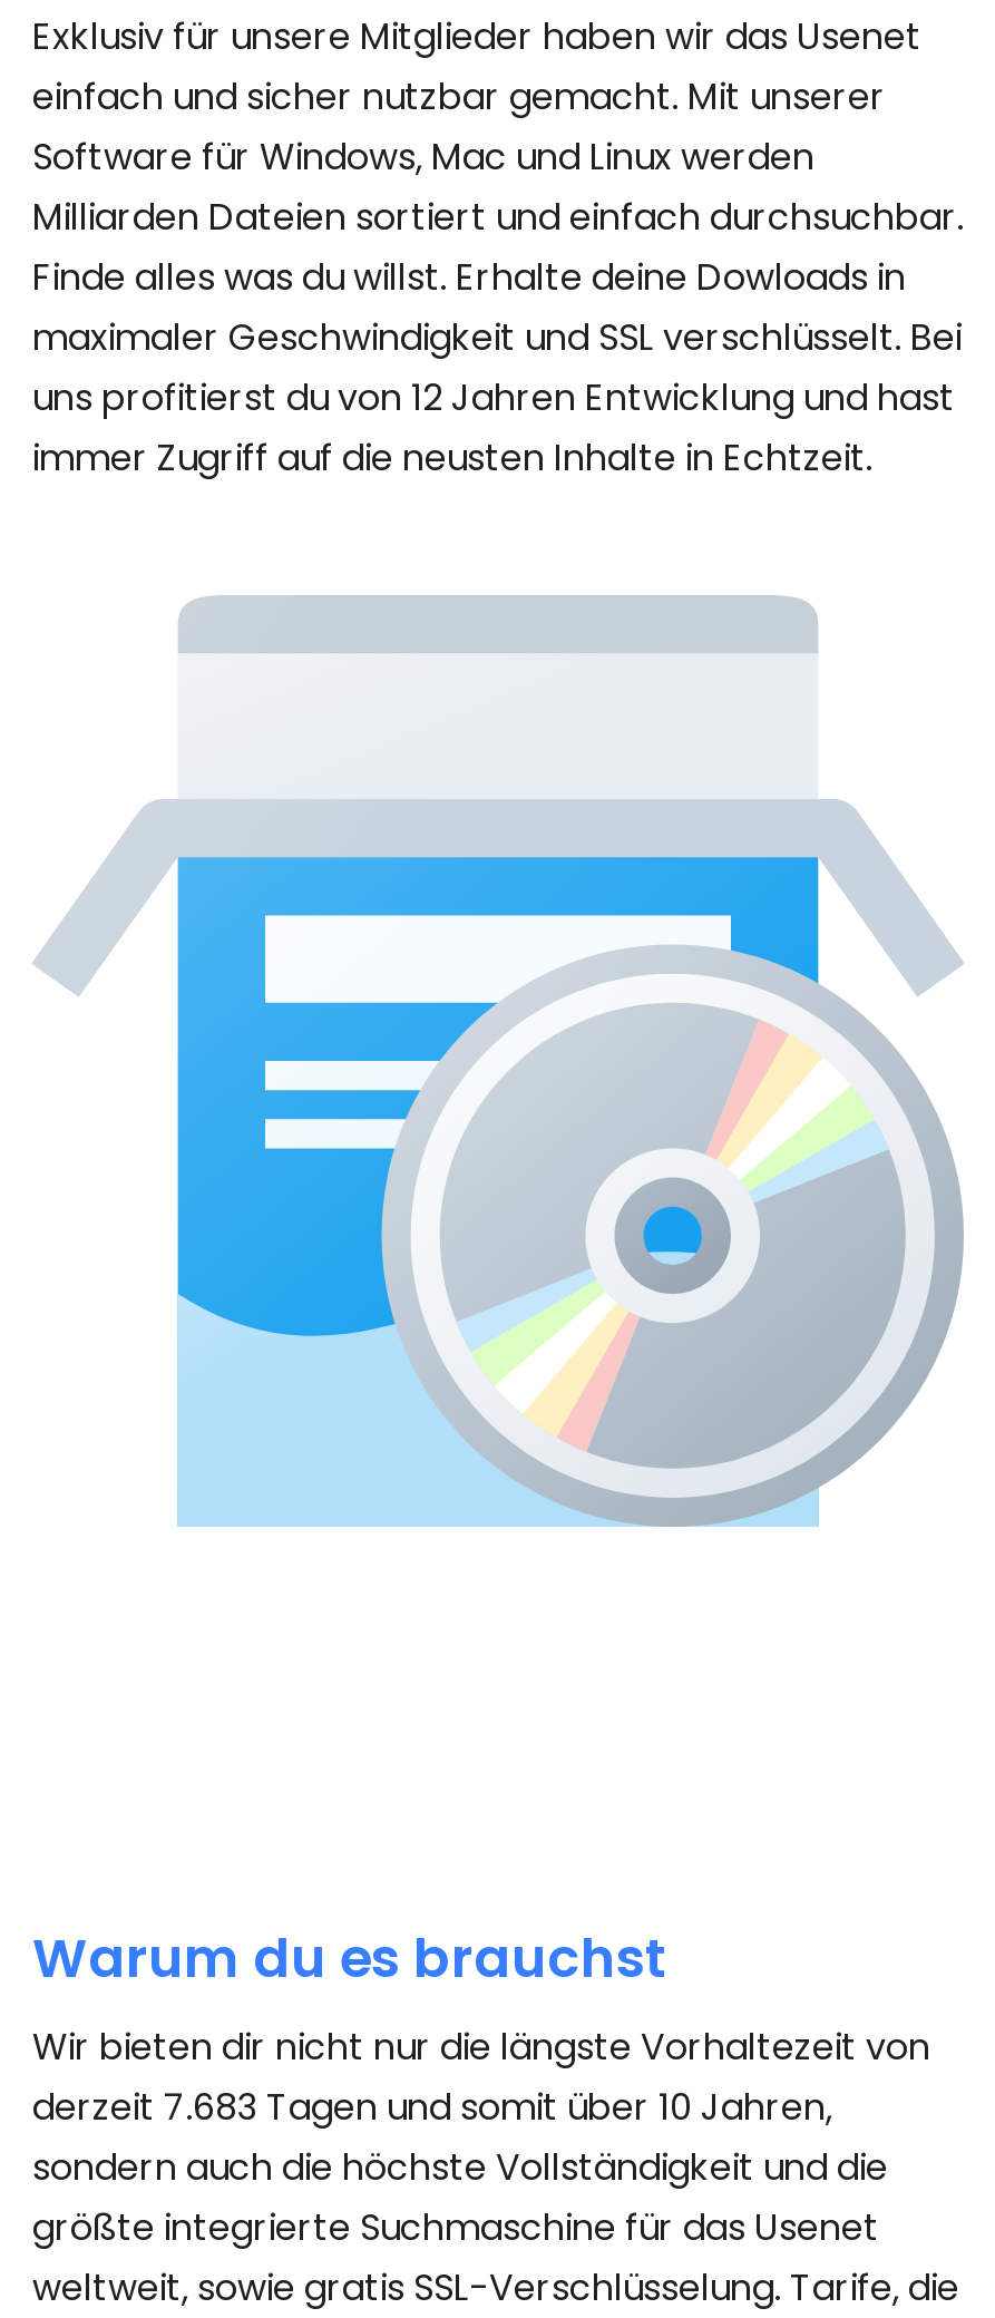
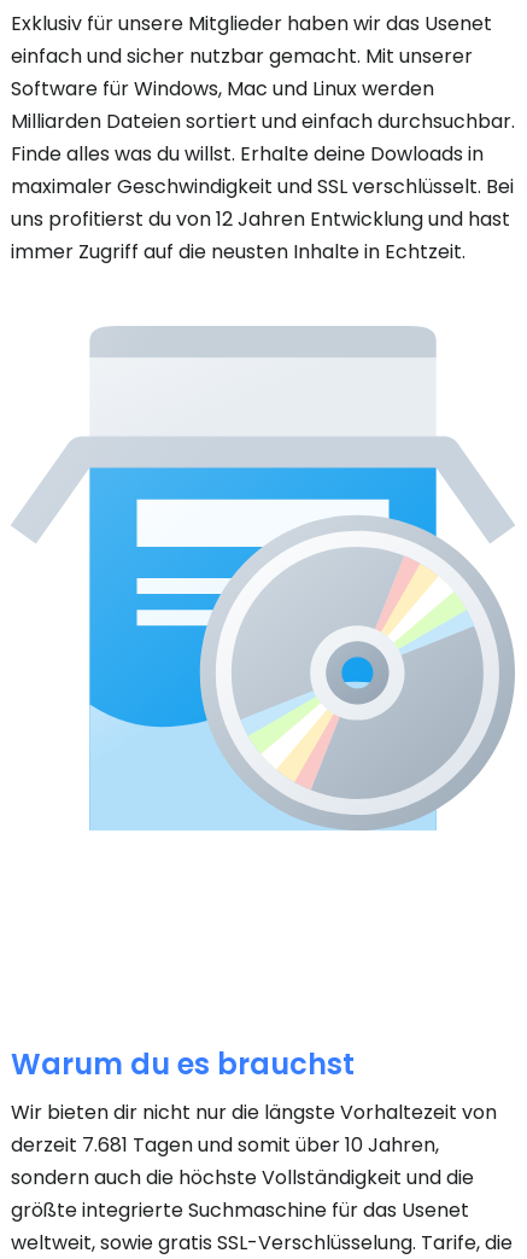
- derzeit 7.683 Tagen und somit über 10 Jahren,
+ derzeit 7.681 Tagen und somit über 10 Jahren,
